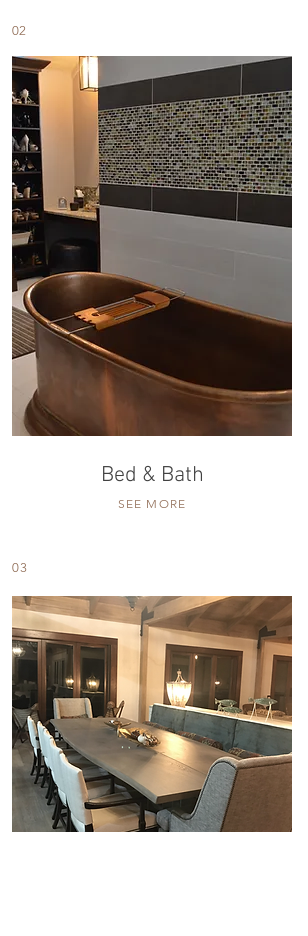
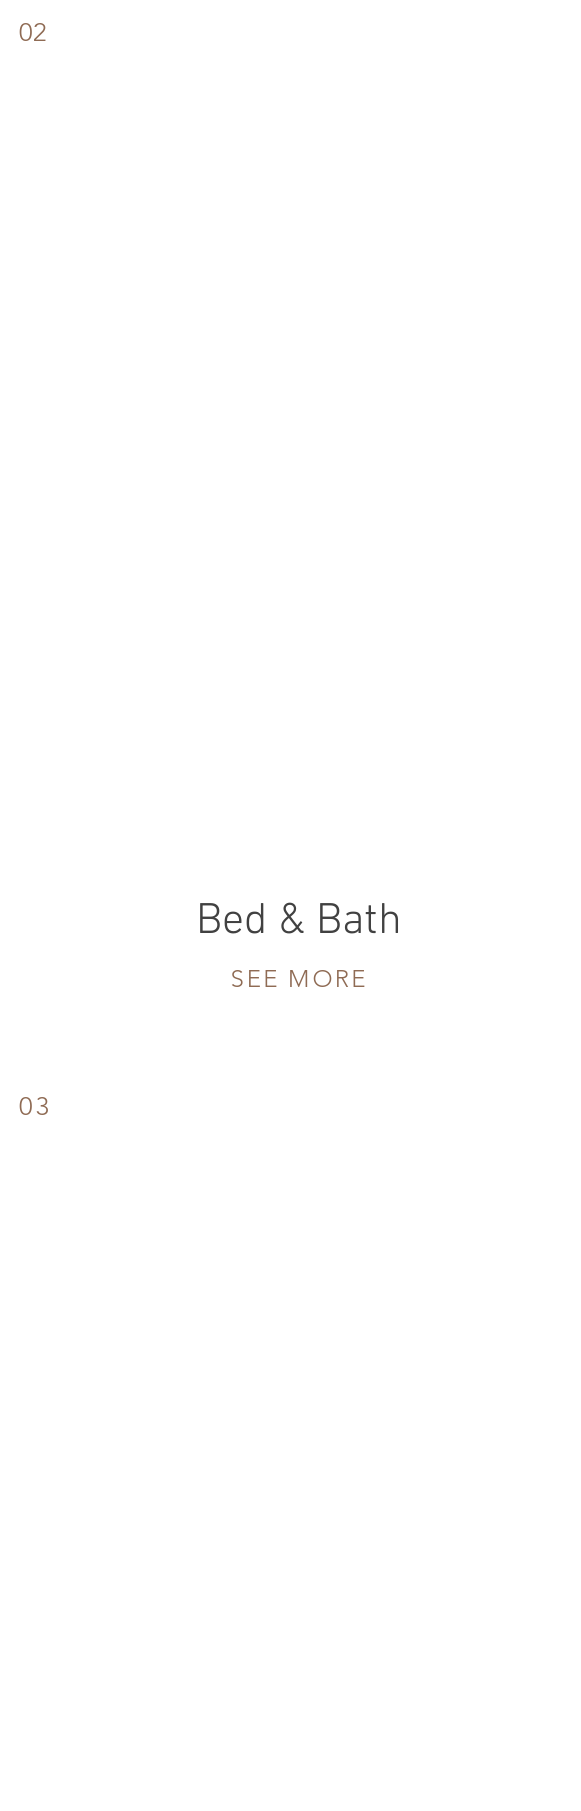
- [image]

- [image]
